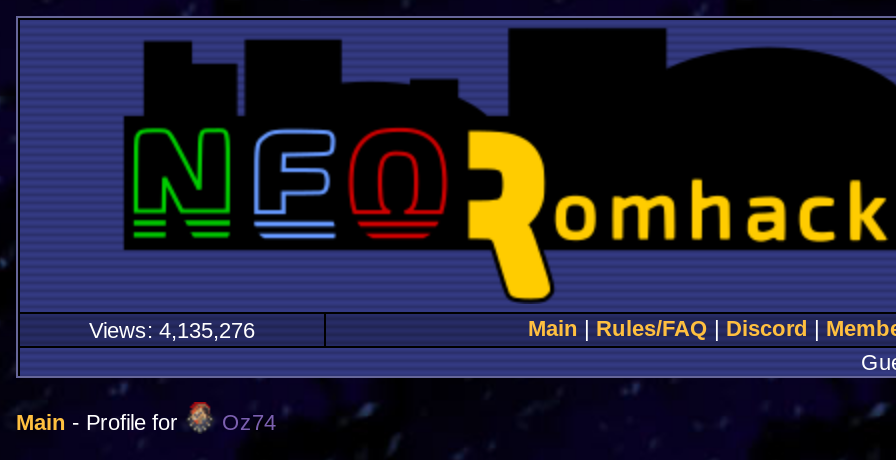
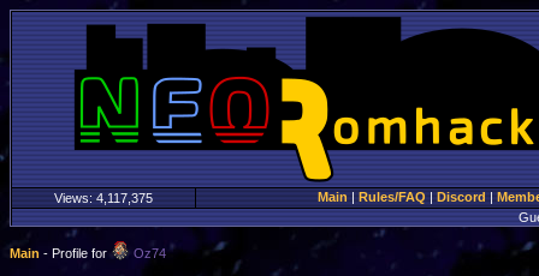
- Views: 4,135,276
+ Views: 4,117,375
